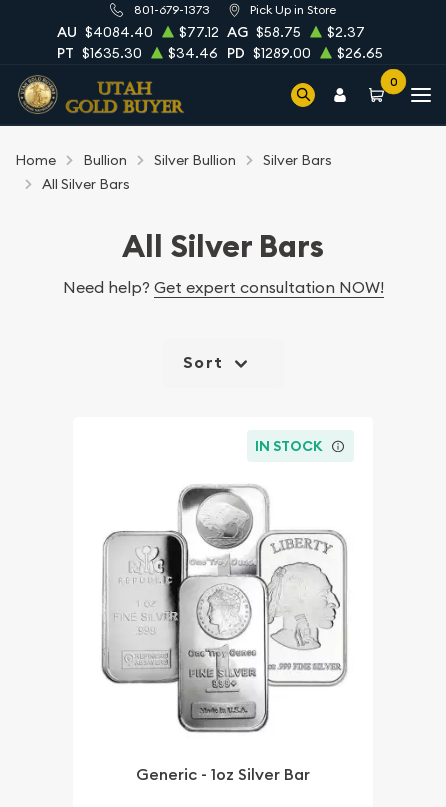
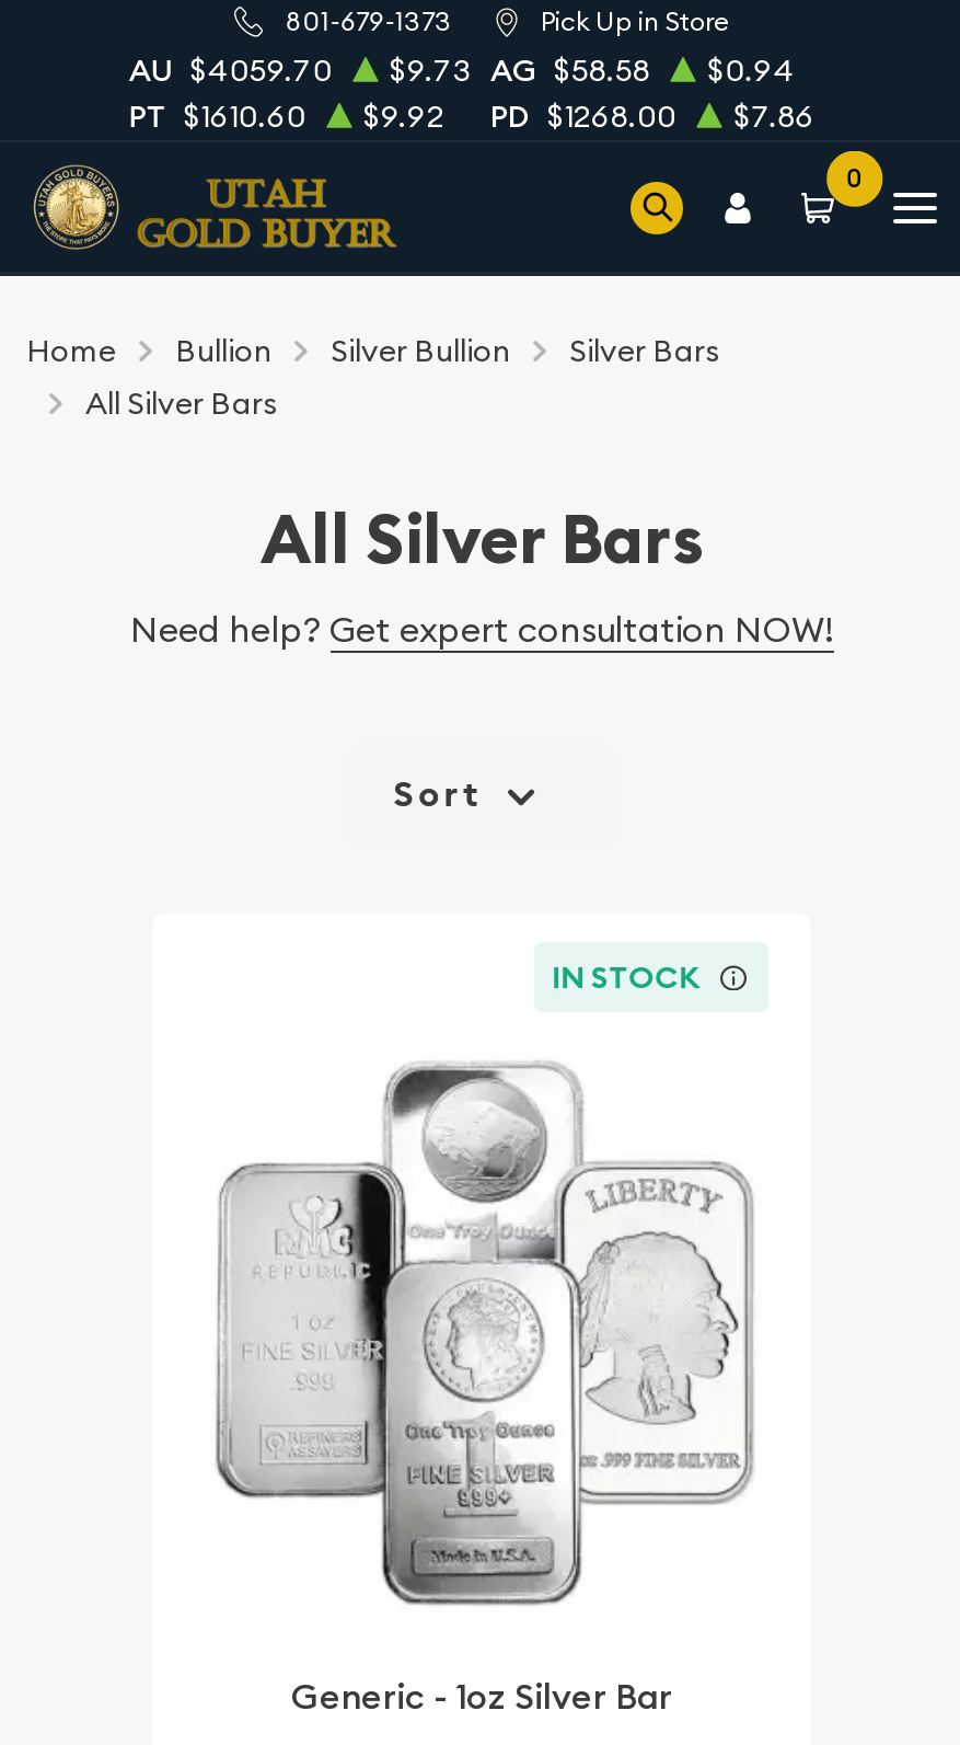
- AU $4084.40
- $77.12 AG $58.75
- $2.37
- PT $1635.30
- $34.46 PD $1289.00
- $26.65
+ AU $4059.70
+ $9.73 AG $58.58
+ $0.94
+ PT $1610.60
+ $9.92
+ PD $1268.00
+ $7.86
